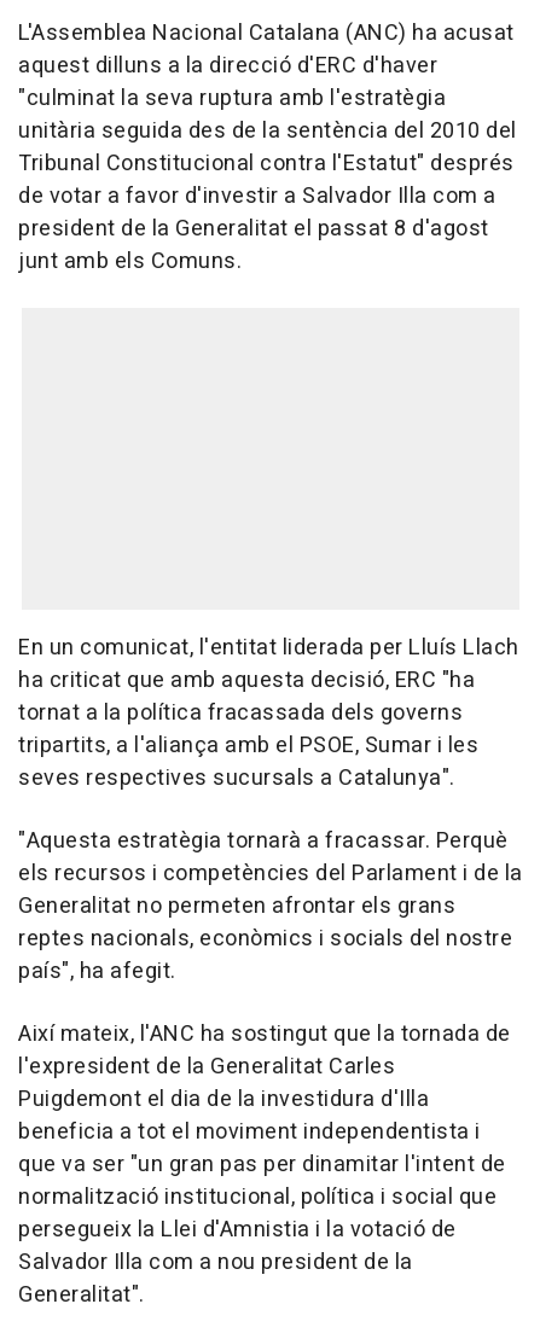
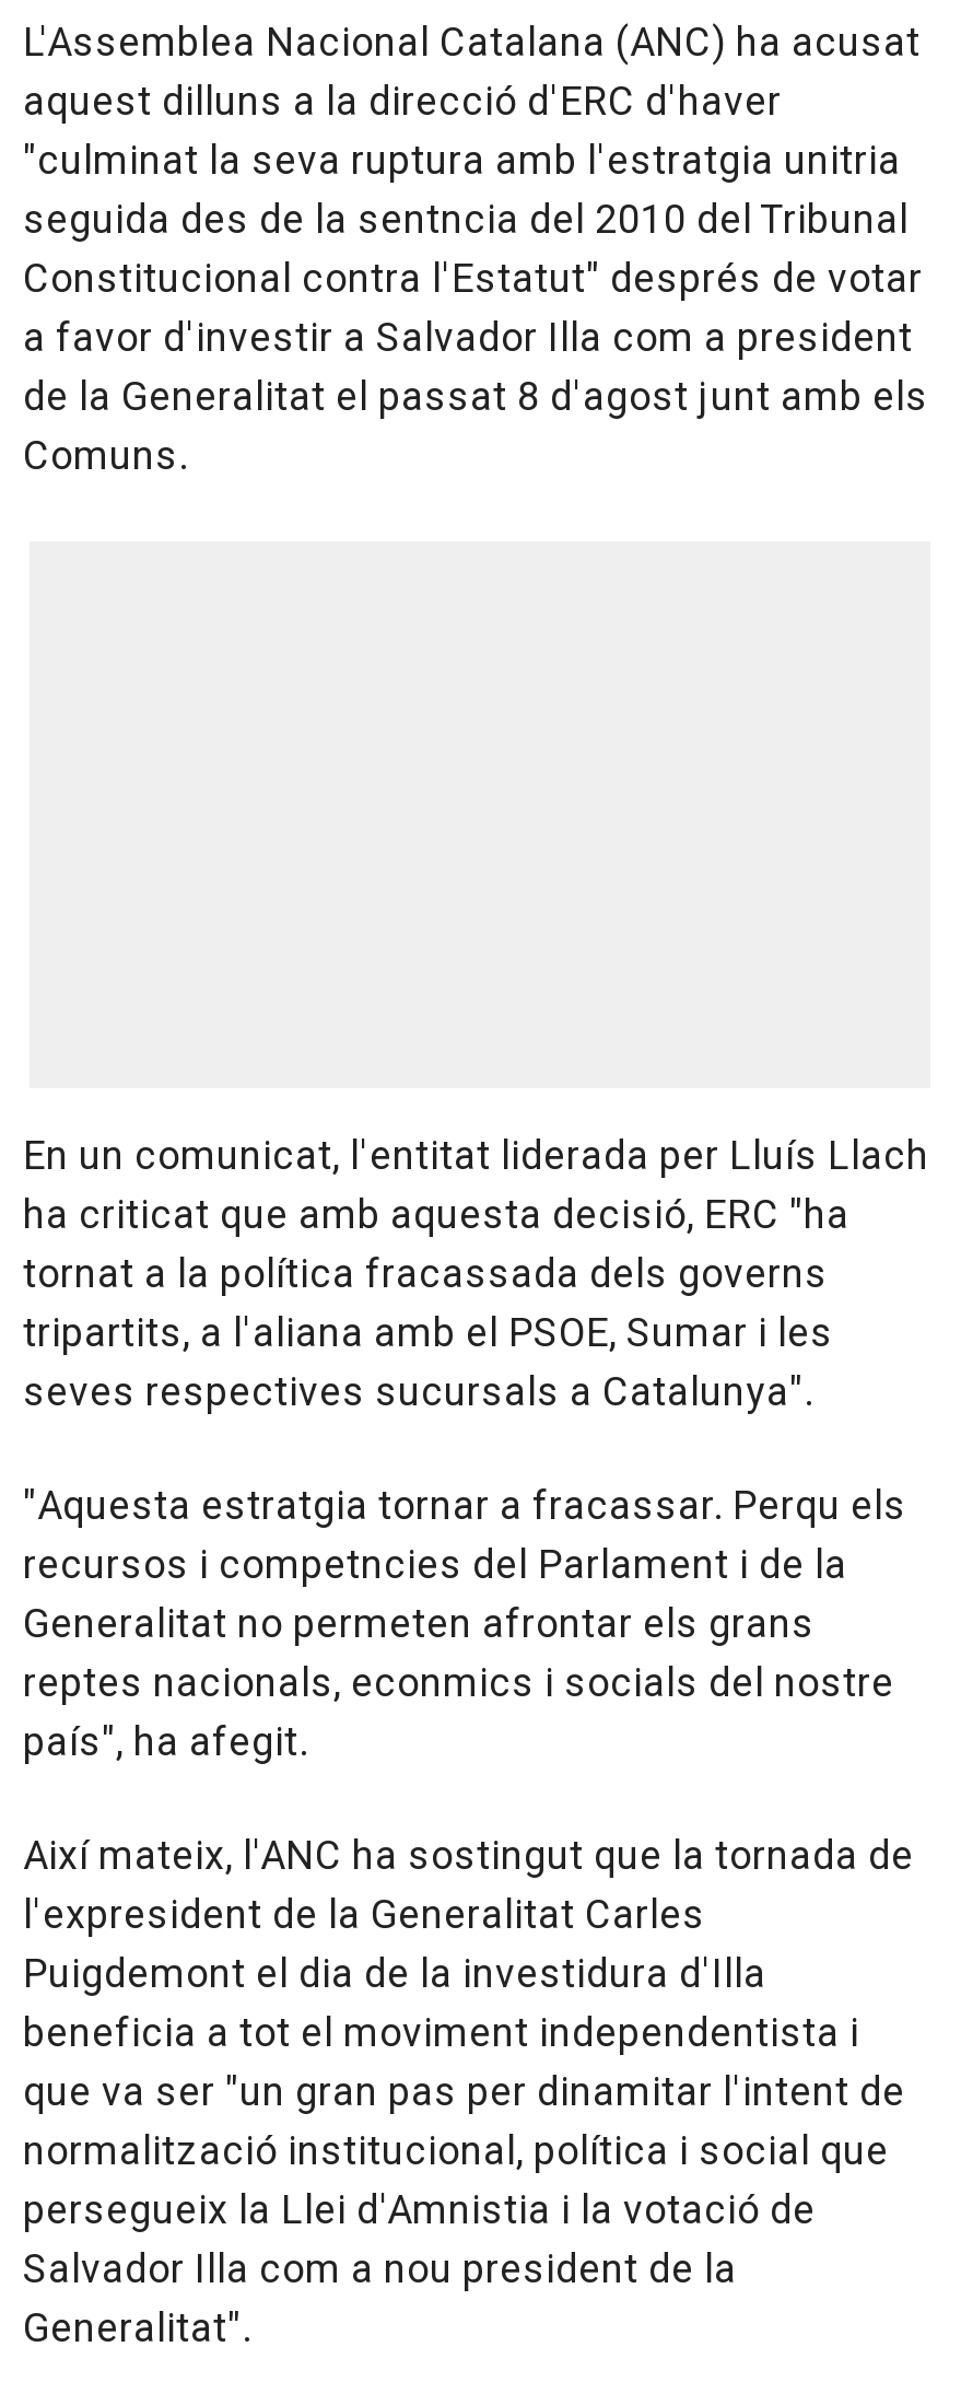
- "culminat la seva ruptura amb l'estratègia
- unitària seguida des de la sentència del 2010 del
- Tribunal Constitucional contra l'Estatut" després
- de votar a favor d'investir a Salvador Illa com a
- president de la Generalitat el passat 8 d'agost
- junt amb els Comuns.
+ "culminat la seva ruptura amb l'estratgia unitria
+ seguida des de la sentncia del 2010 del Tribunal
+ Constitucional contra l'Estatut" després de votar
+ a favor d'investir a Salvador Illa com a president
+ de la Generalitat el passat 8 d'agost junt amb els
+ Comuns.

- tripartits, a l'aliança amb el PSOE, Sumar i les
+ tripartits, a l'aliana amb el PSOE, Sumar i les

- "Aquesta estratègia tornarà a fracassar. Perquè
- els recursos i competències del Parlament i de la
+ "Aquesta estratgia tornar a fracassar. Perqu els
+ recursos i competncies del Parlament i de la

- reptes nacionals, econòmics i socials del nostre
+ reptes nacionals, econmics i socials del nostre
